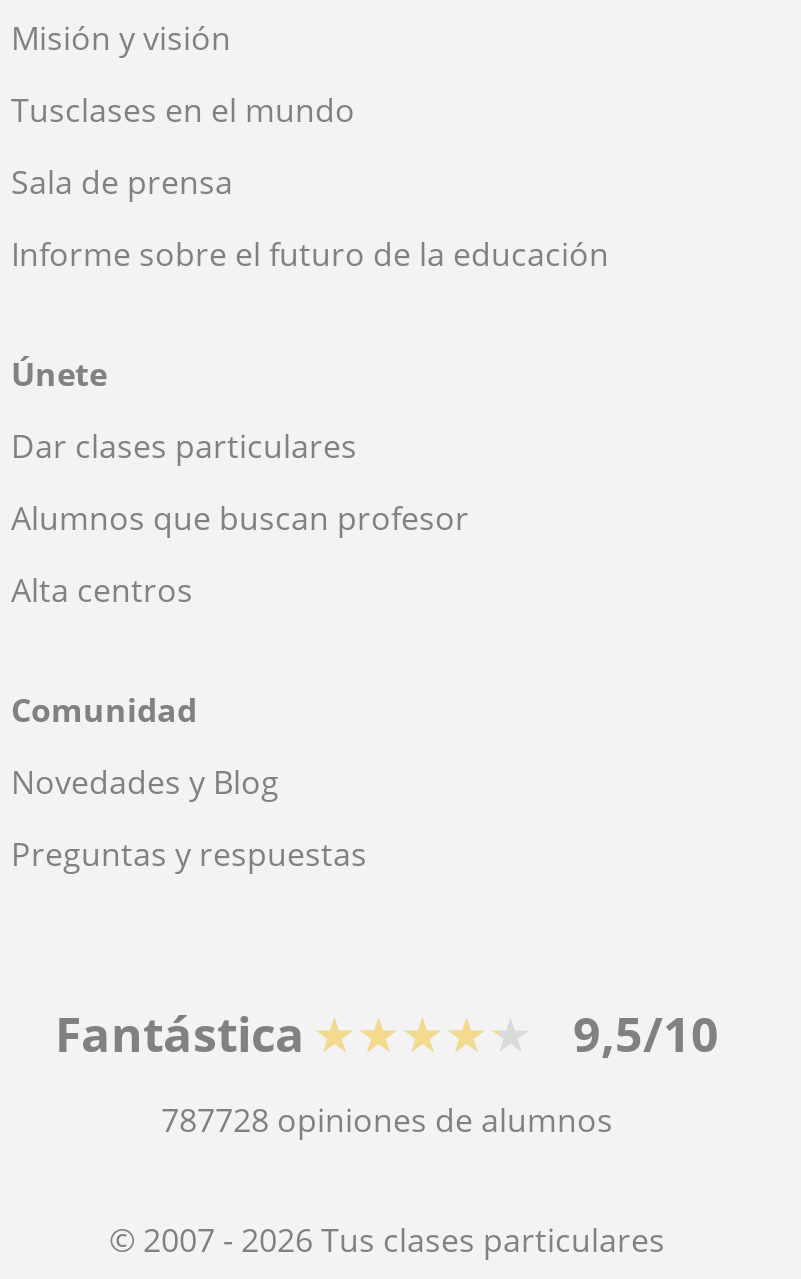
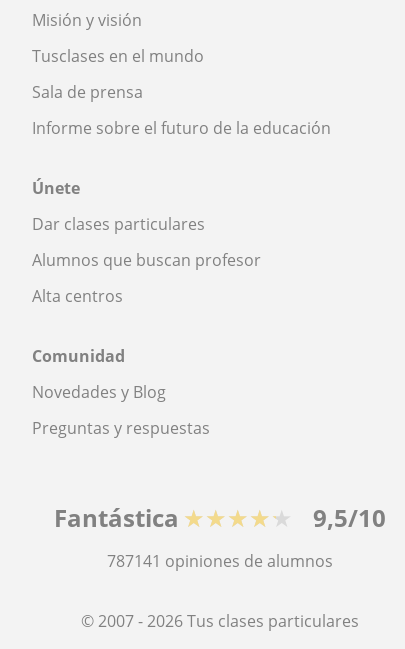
- 787728 opiniones de alumnos
+ 787141 opiniones de alumnos
